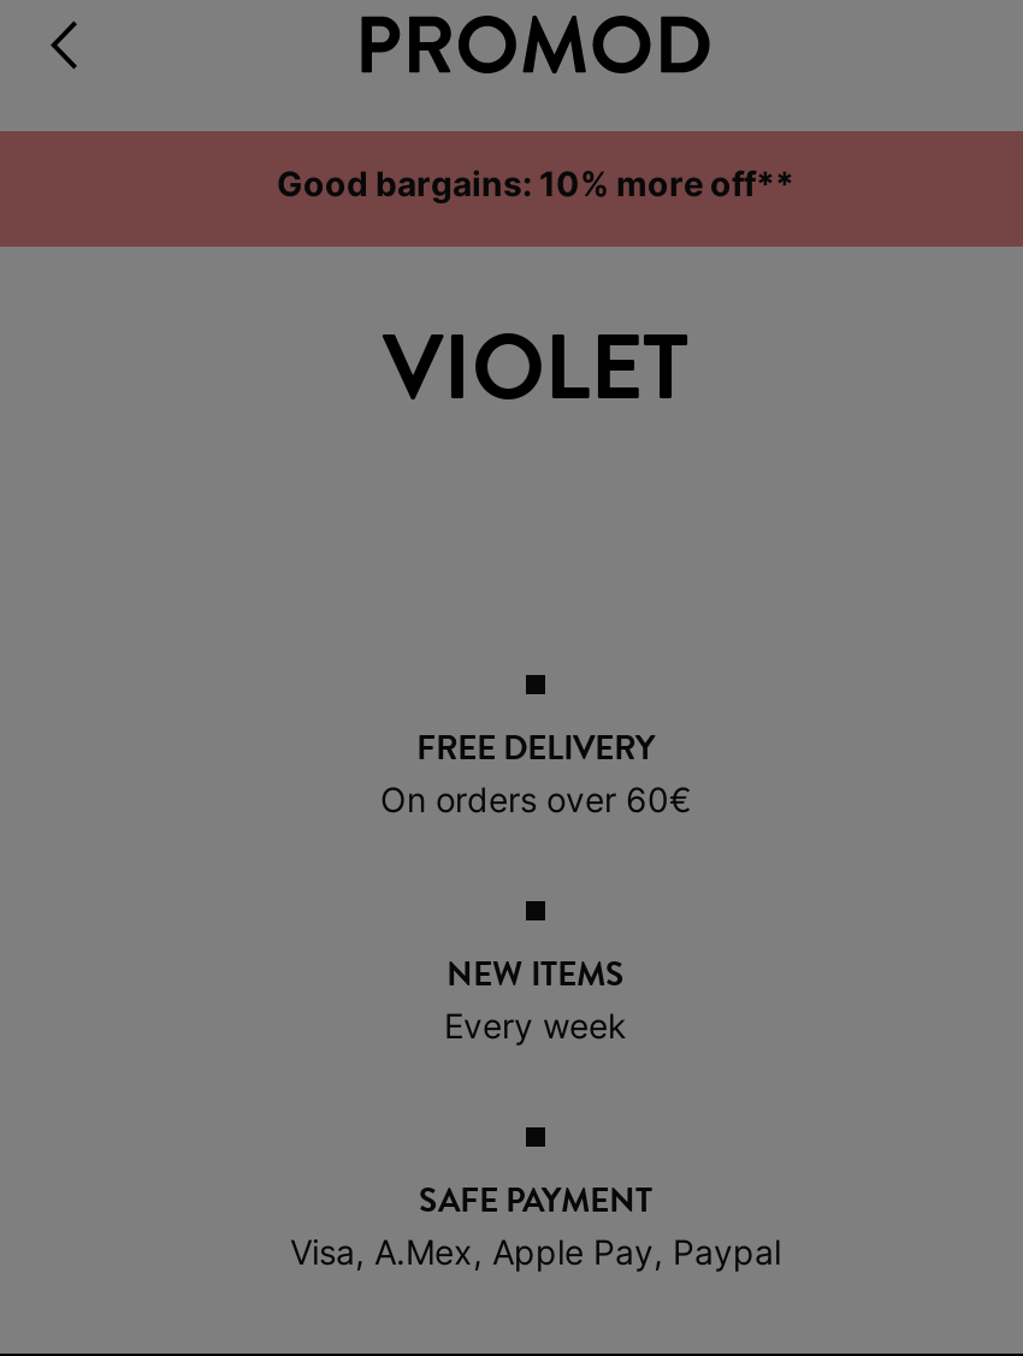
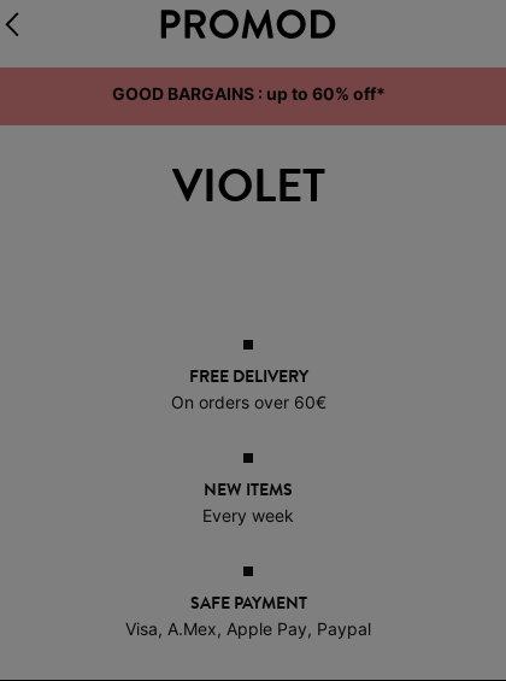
- Good bargains: 10% more off**
+ GOOD BARGAINS : up to 60% off*
